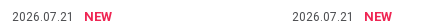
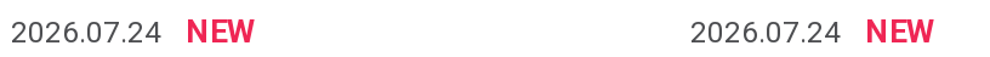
- 2026.07.21 NEW
+ 2026.07.24 NEW

- 2026.07.21 NEW
+ 2026.07.24 NEW
